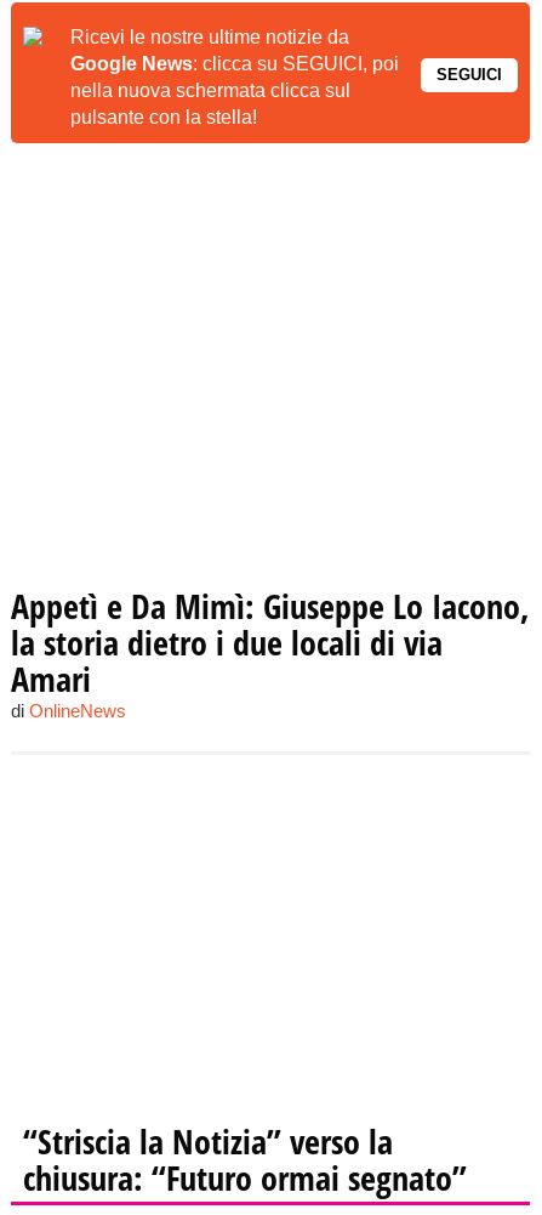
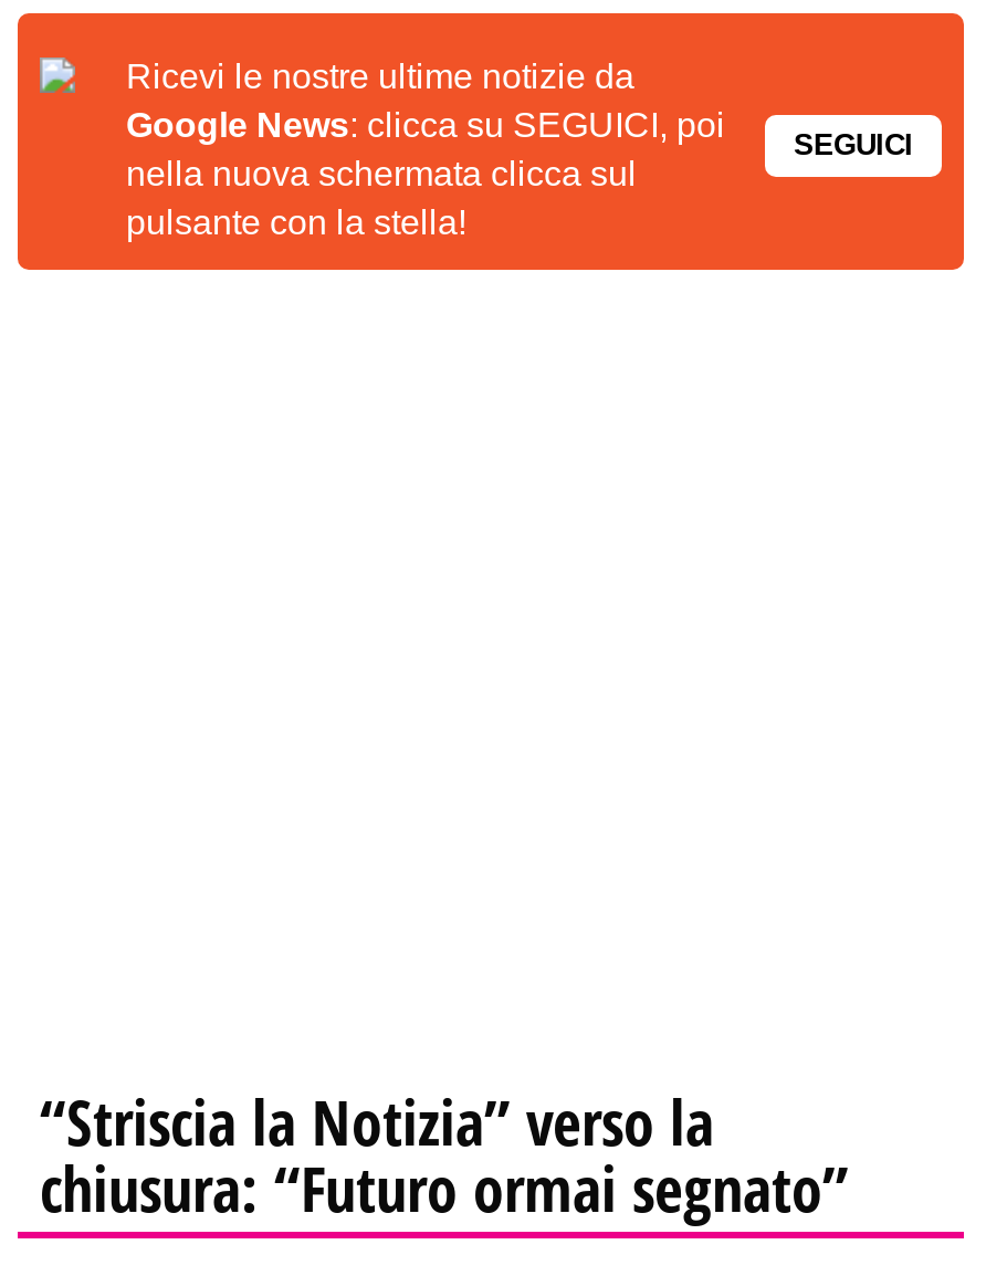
- Appetì e Da Mimì: Giuseppe Lo Iacono,
- la storia dietro i due locali di via
- Amari
- di OnlineNews
